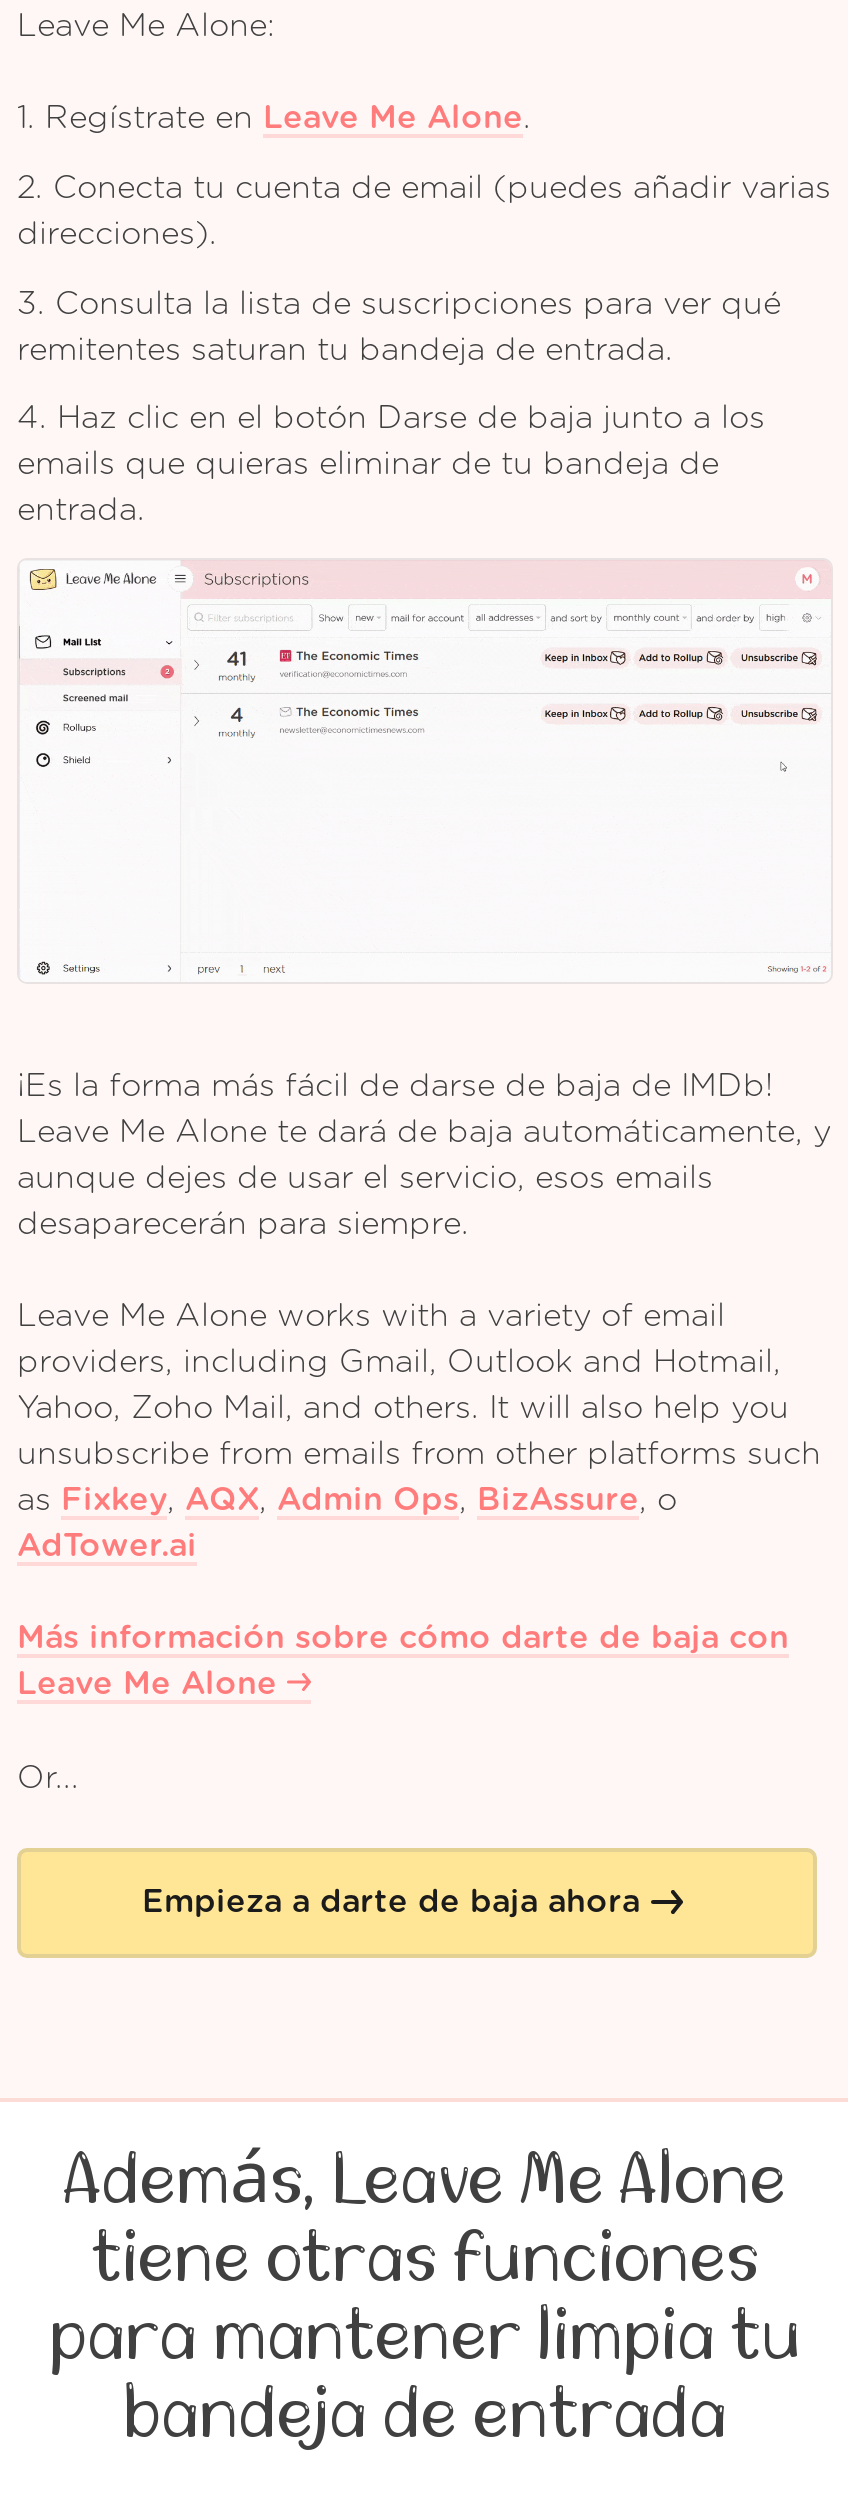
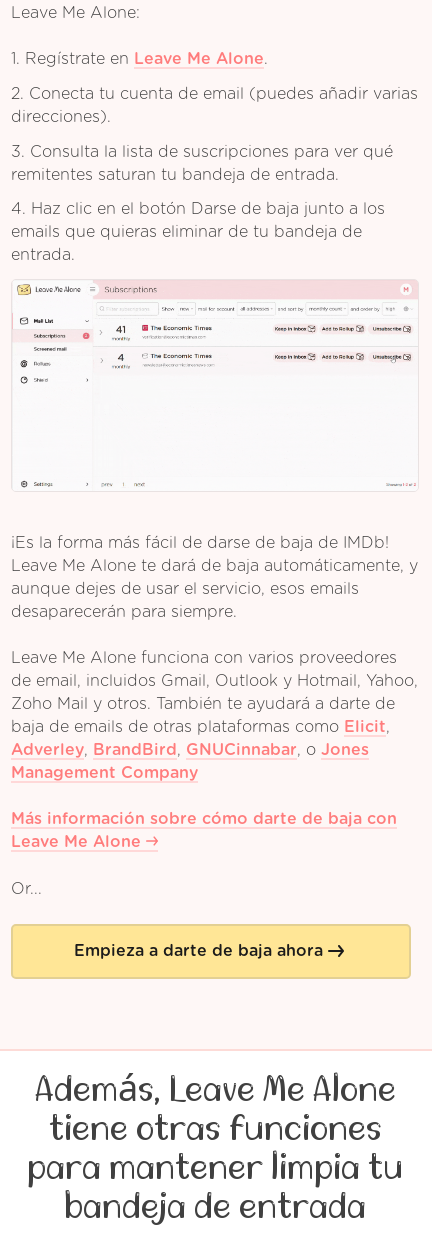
- Leave Me Alone works with a variety of email
- providers, including Gmail, Outlook and Hotmail,
- Yahoo, Zoho Mail, and others. It will also help you
- unsubscribe from emails from other platforms such
- as Fixkey, AQX, Admin Ops, BizAssure, o
- AdTower.ai
+ Leave Me Alone funciona con varios proveedores
+ de email, incluidos Gmail, Outlook y Hotmail, Yahoo,
+ Zoho Mail y otros. También te ayudará a darte de
+ baja de emails de otras plataformas como Elicit,
+ Adverley, BrandBird, GNUCinnabar, o Jones
+ Management Company
